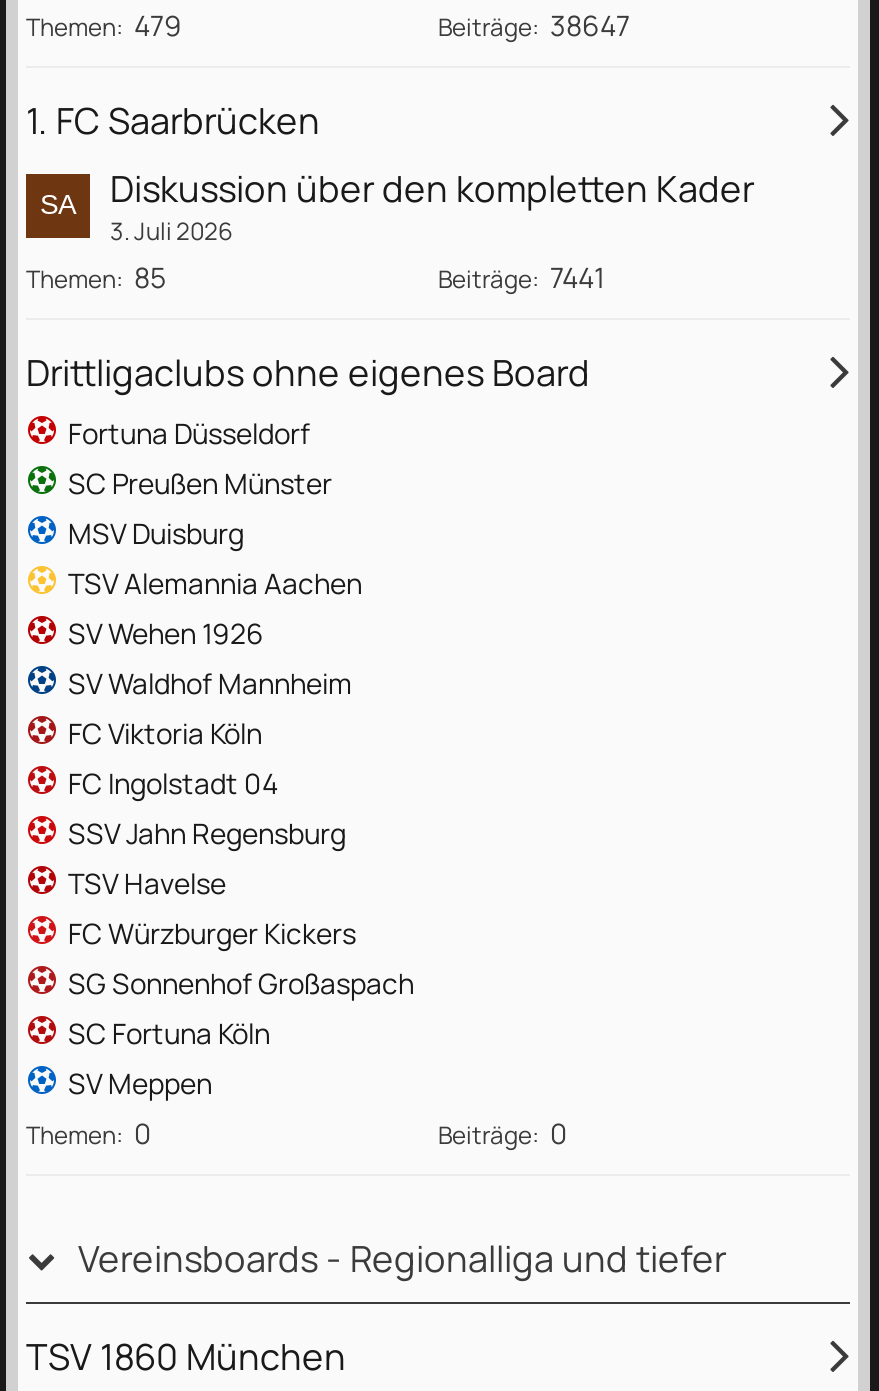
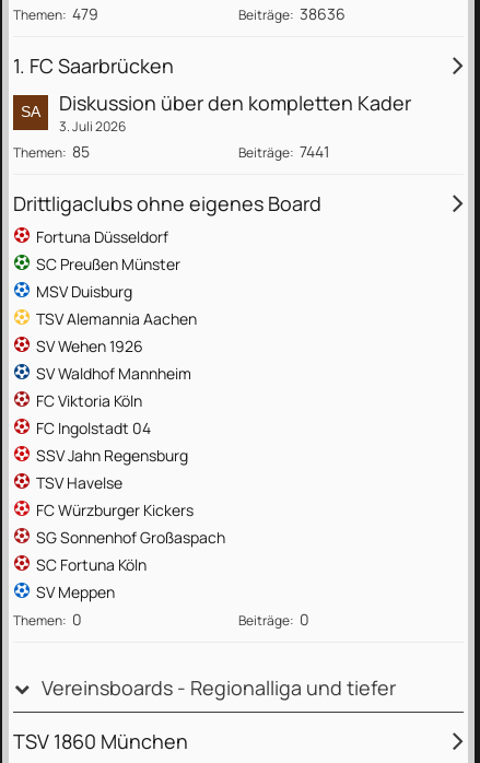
- Beiträge 38647
+ Beiträge 38636
